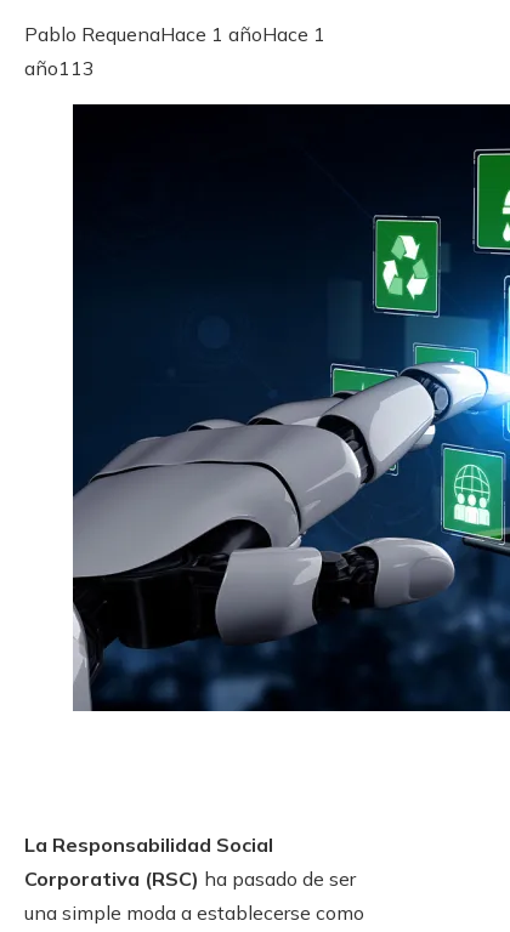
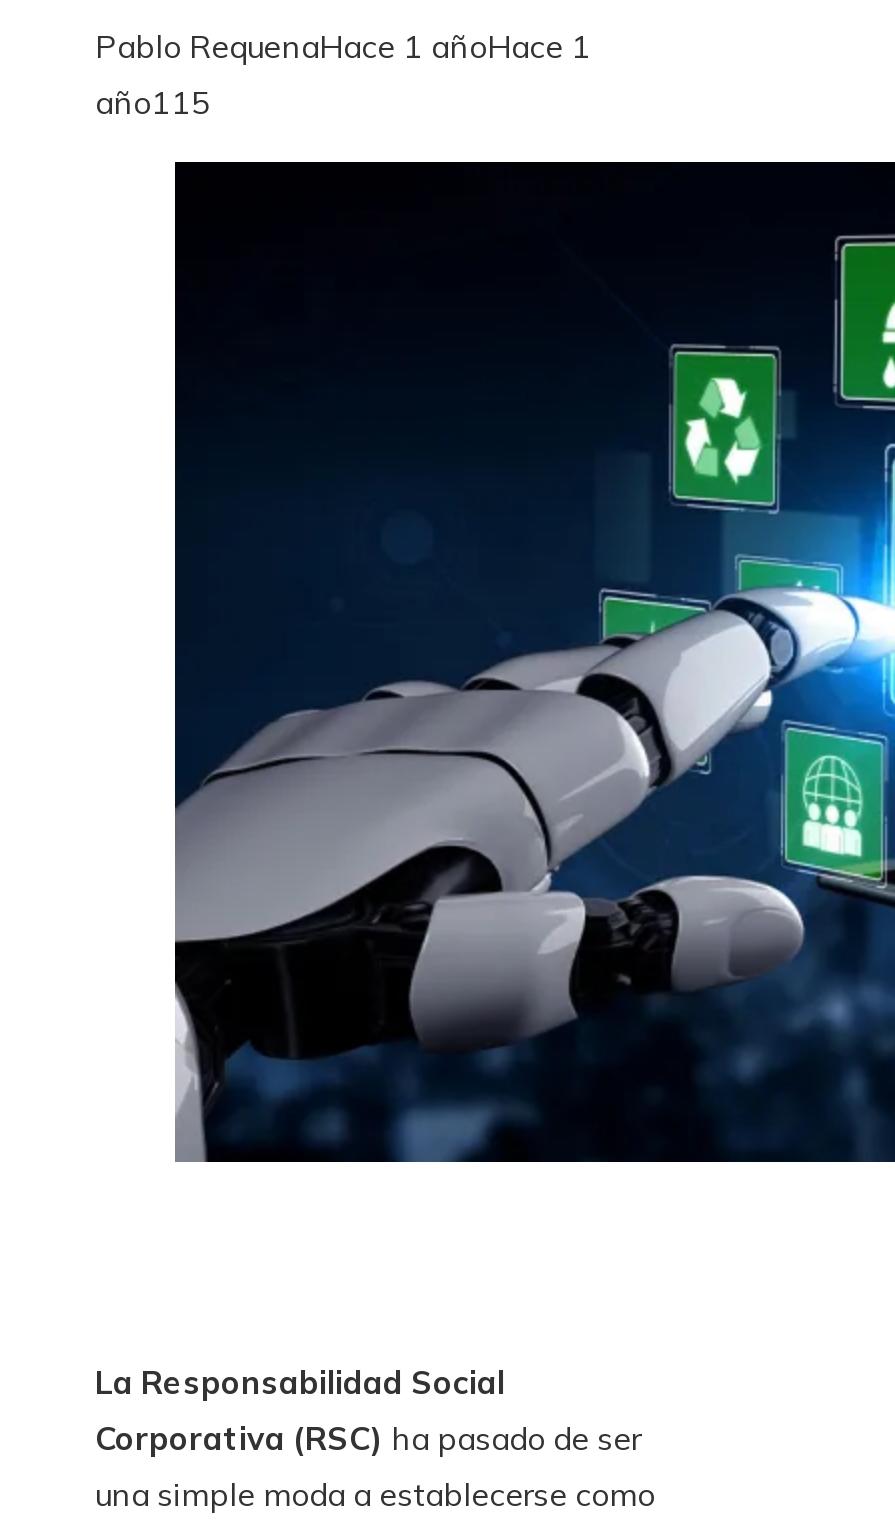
- año113
+ año115
